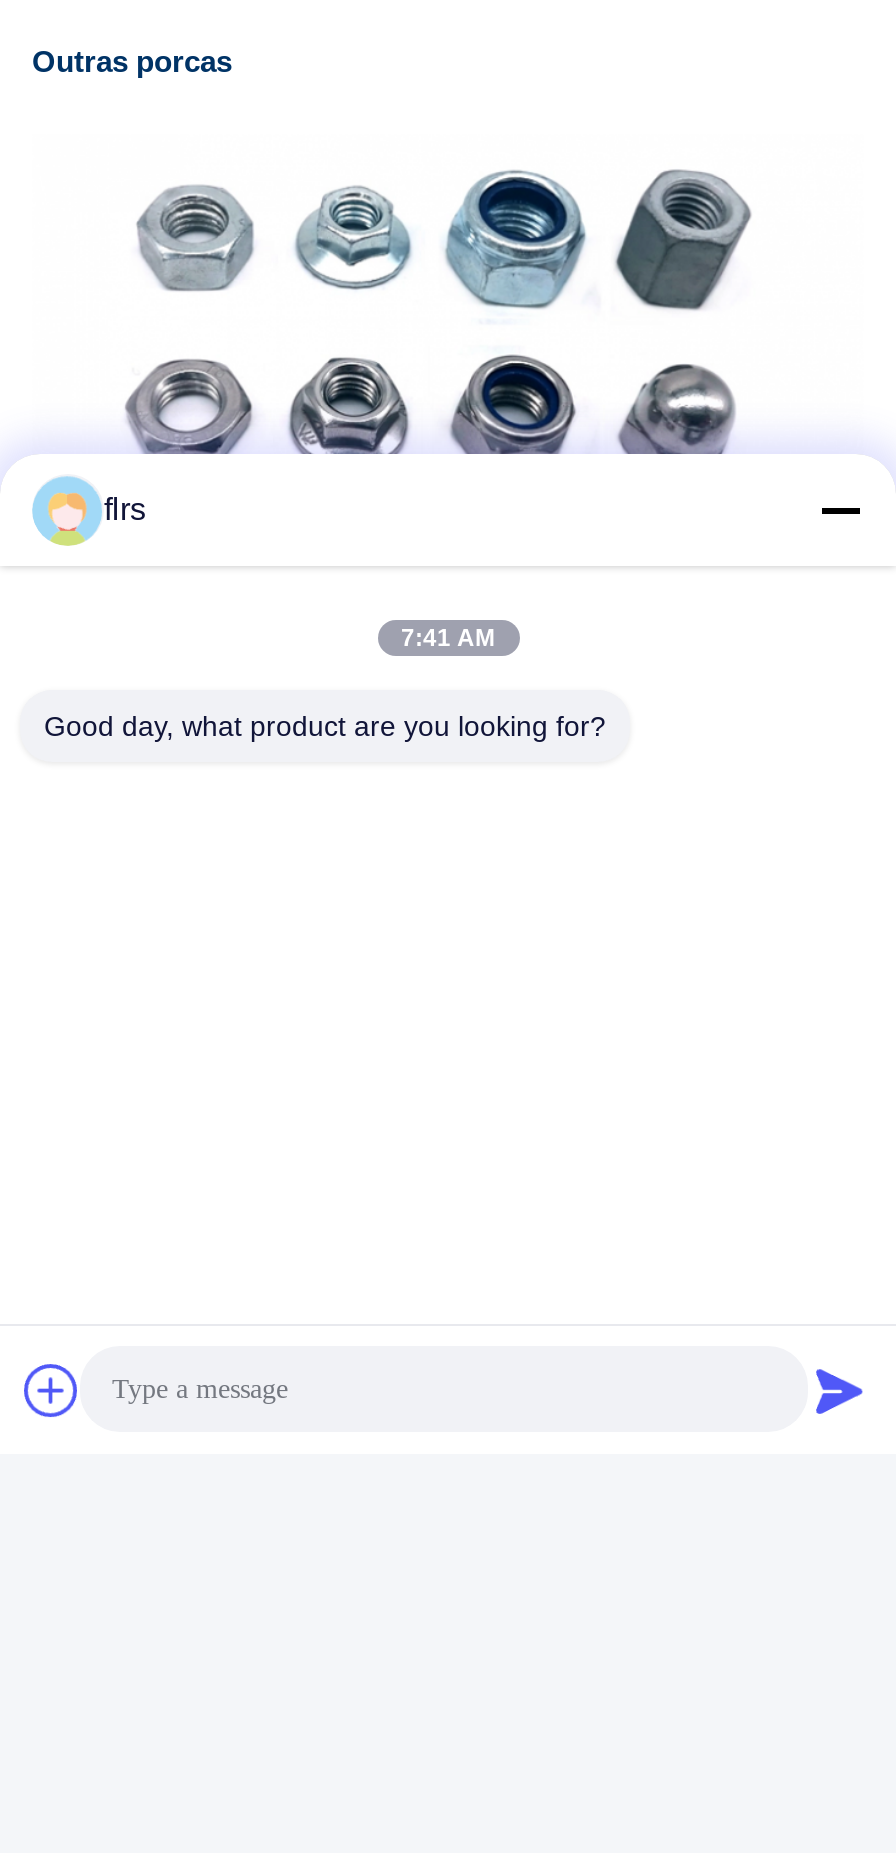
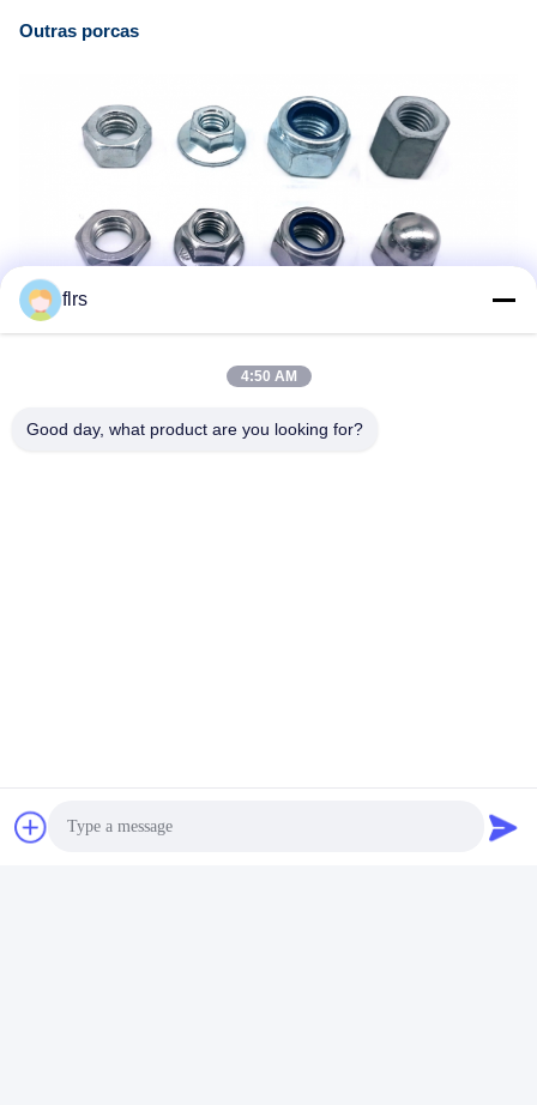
- 7:41 AM
+ 4:50 AM
